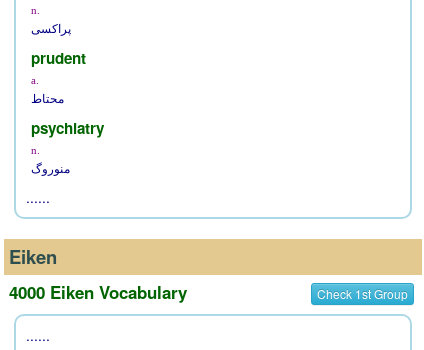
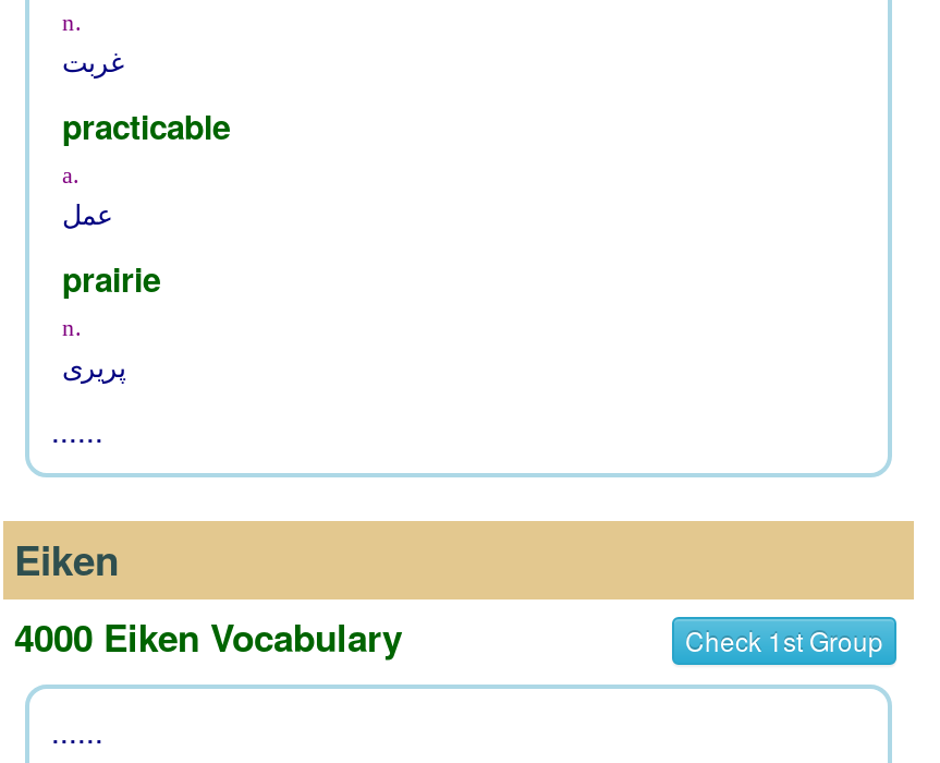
- پراکسی
+ غربت

- prudent
+ practicable

- محتاط
+ عمل

- psychiatry
+ prairie

- منوروگ
+ پریری
